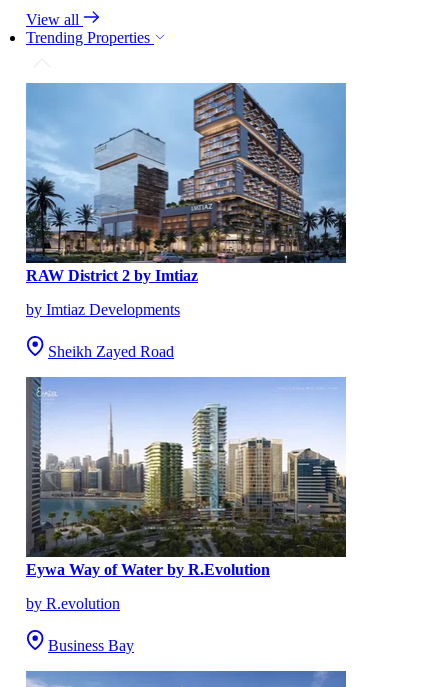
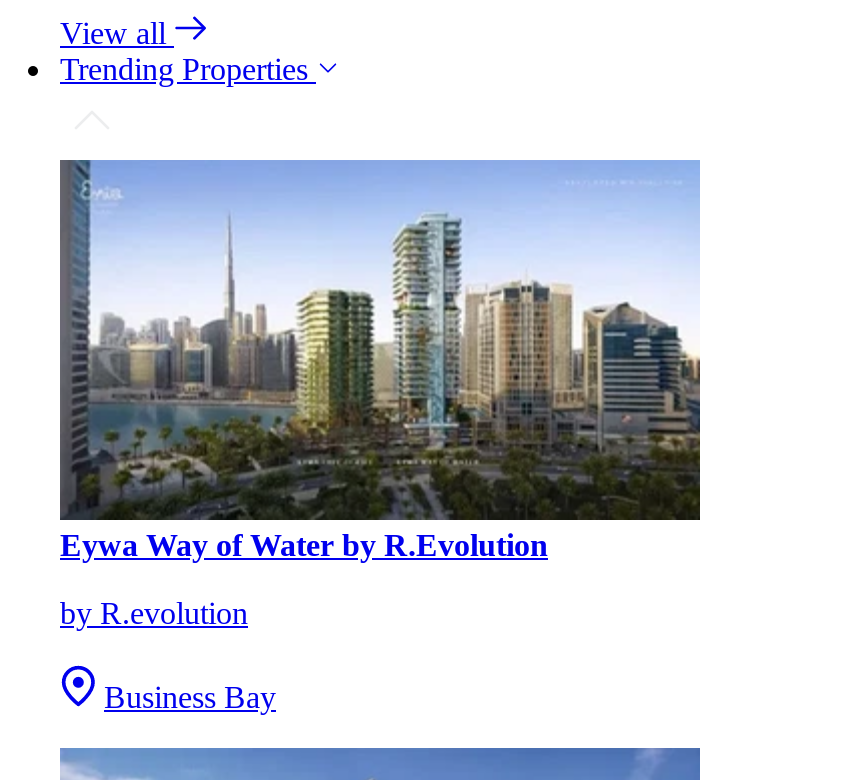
- [image]
- RAW District 2 by Imtiaz
- by Imtiaz Developments
- Sheikh Zayed Road
